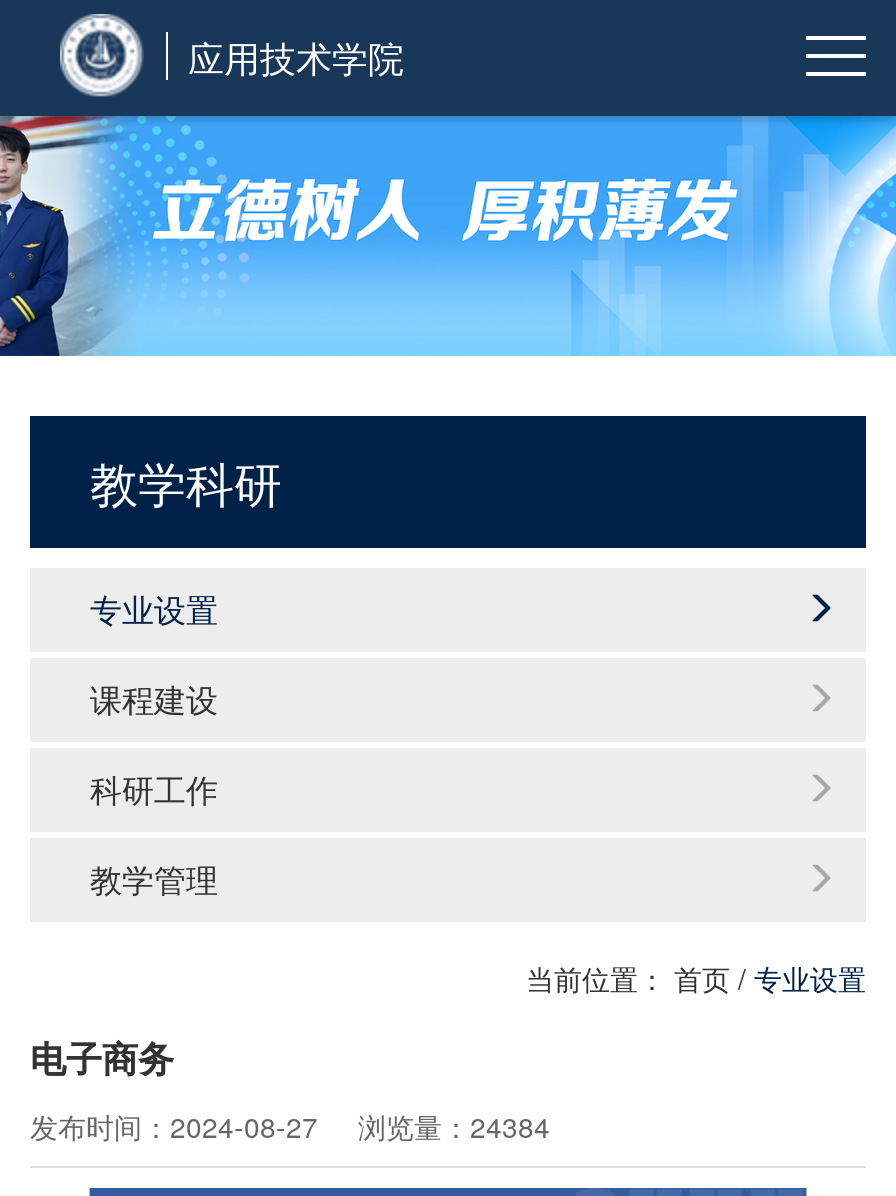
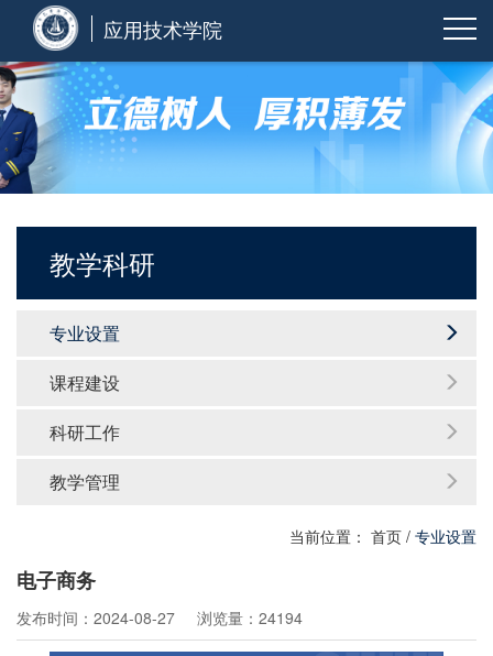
- 发布时间：2024-08-27 浏览量：24384
+ 发布时间：2024-08-27 浏览量：24194
